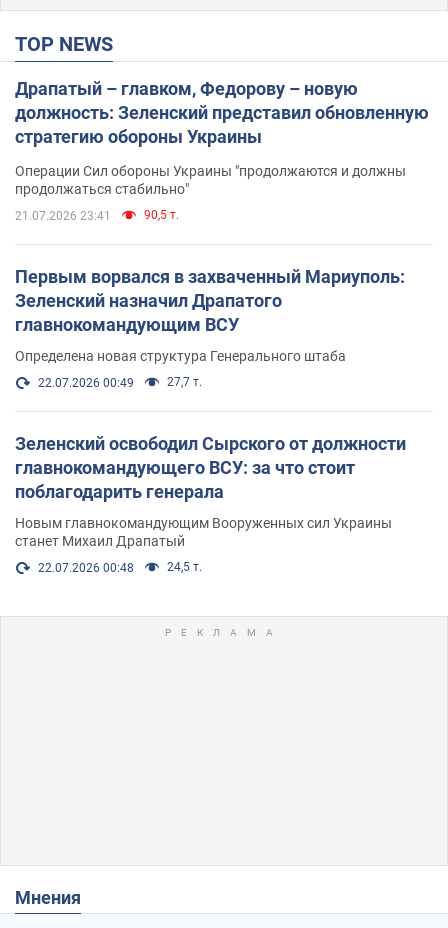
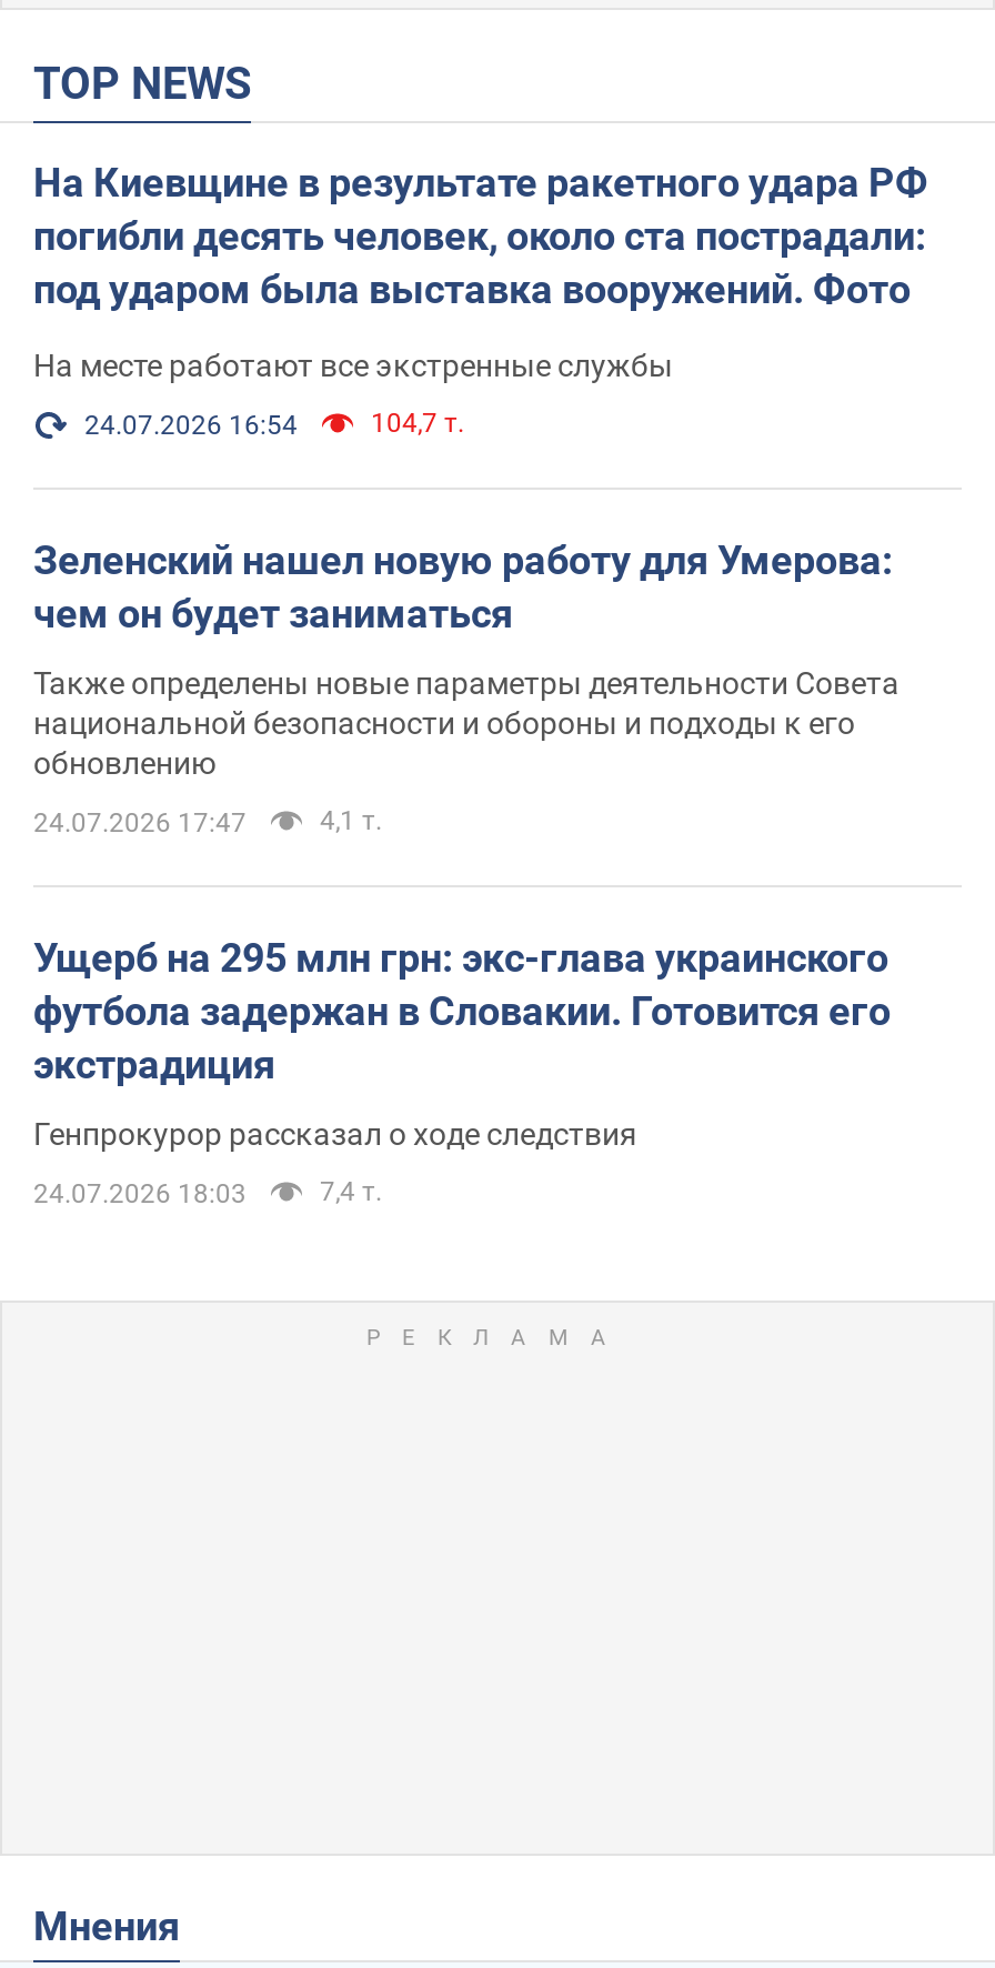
- Драпатый – главком, Федорову – новую
- должность: Зеленский представил обновленную
- стратегию обороны Украины
+ На Киевщине в результате ракетного удара РФ
+ погибли десять человек, около ста пострадали:
+ под ударом была выставка вооружений. Фото

- Операции Сил обороны Украины "продолжаются и должны
- продолжаться стабильно"
+ На месте работают все экстренные службы

- 21.07.2026 23:41
- 90,5 т.
+ 24.07.2026 16:54
+ 104,7 т.

- Первым ворвался в захваченный Мариуполь:
- Зеленский назначил Драпатого
- главнокомандующим ВСУ
+ Зеленский нашел новую работу для Умерова:
+ чем он будет заниматься

- Определена новая структура Генерального штаба
+ Также определены новые параметры деятельности Совета
+ национальной безопасности и обороны и подходы к его
+ обновлению

- 22.07.2026 00:49
- 27,7 т.
+ 24.07.2026 17:47
+ 4,1 т.

- Зеленский освободил Сырского от должности
- главнокомандующего ВСУ: за что стоит
- поблагодарить генерала
+ Ущерб на 295 млн грн: экс-глава украинского
+ футбола задержан в Словакии. Готовится его
+ экстрадиция

- Новым главнокомандующим Вооруженных сил Украины
- станет Михаил Драпатый
+ Генпрокурор рассказал о ходе следствия

- 22.07.2026 00:48
- 24,5 т.
+ 24.07.2026 18:03
+ 7,4 т.
